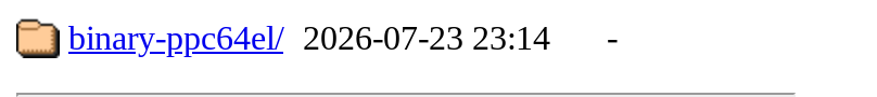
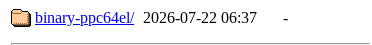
- binary-ppc64el/ 2026-07-23 23:14
+ binary-ppc64el/ 2026-07-22 06:37
